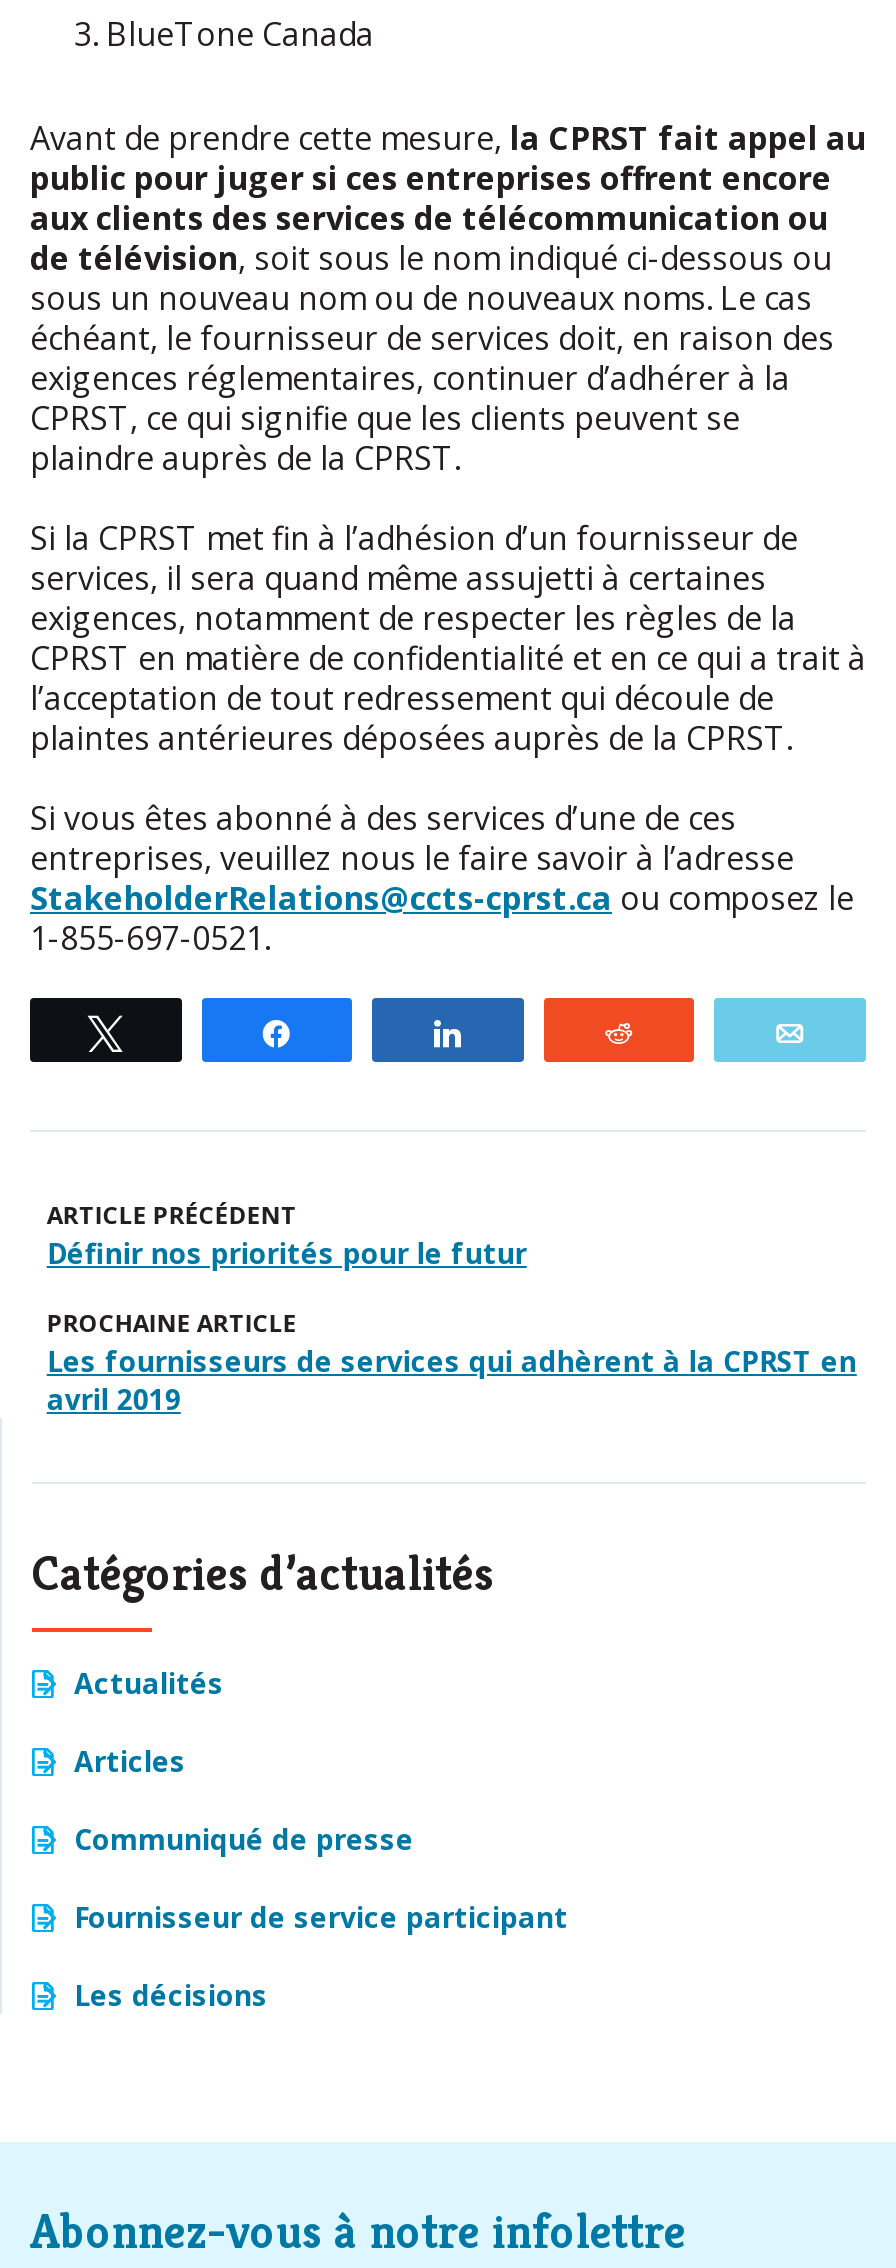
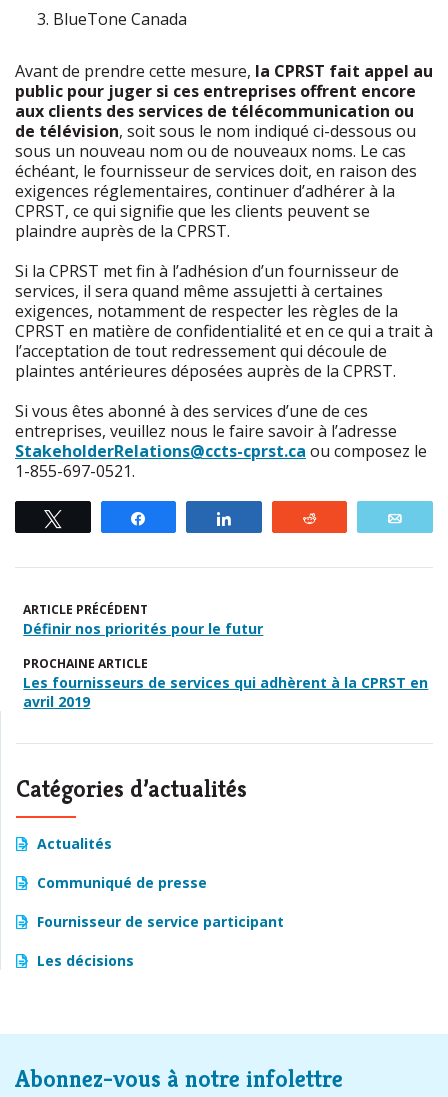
- Articles
